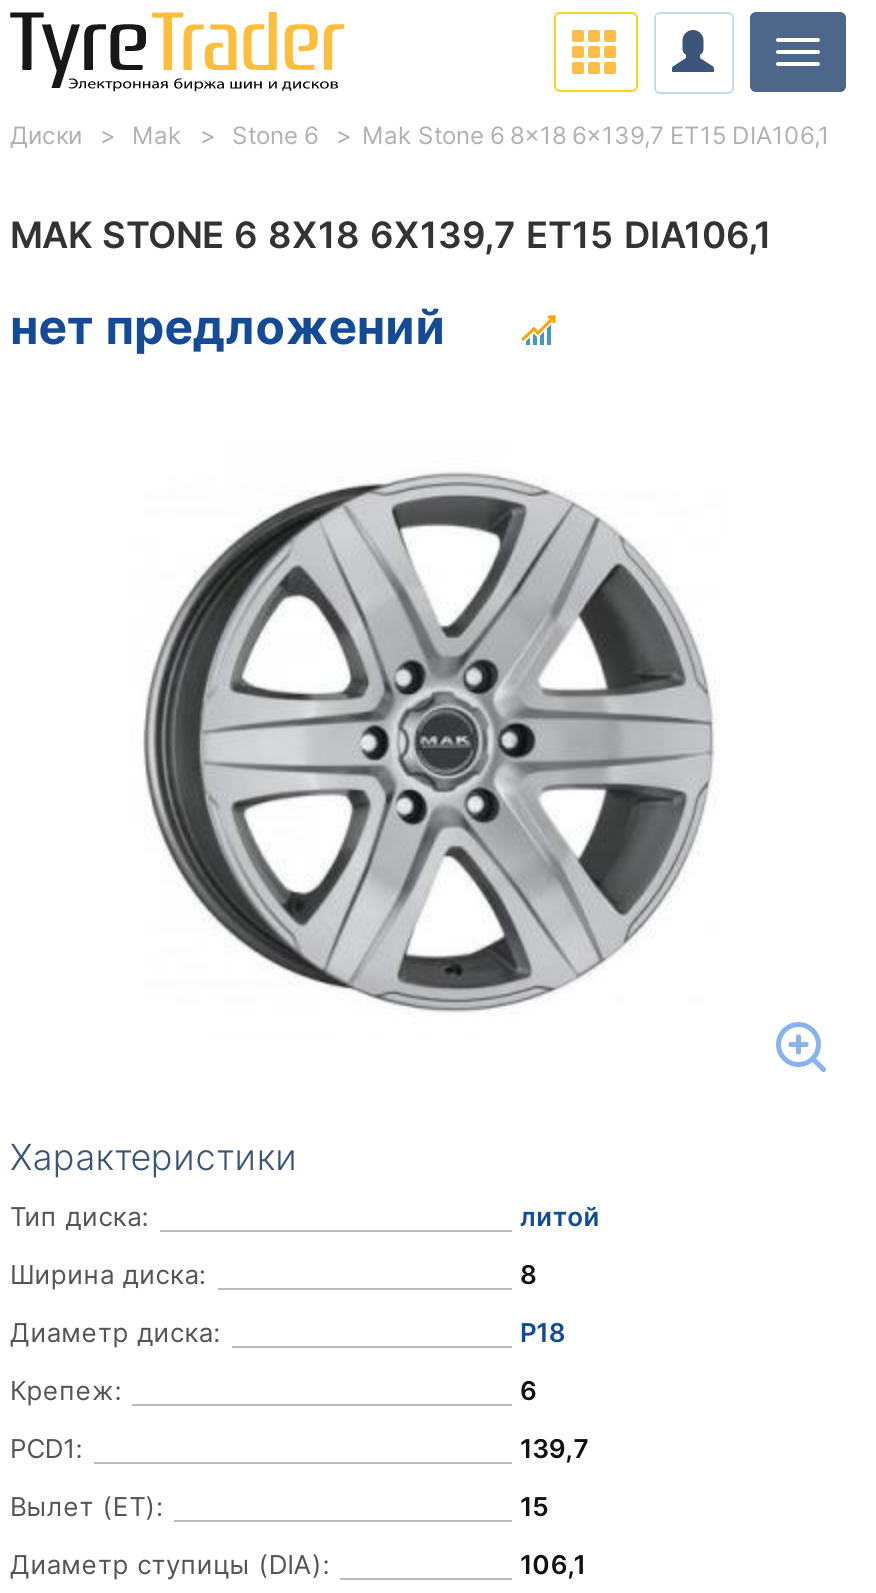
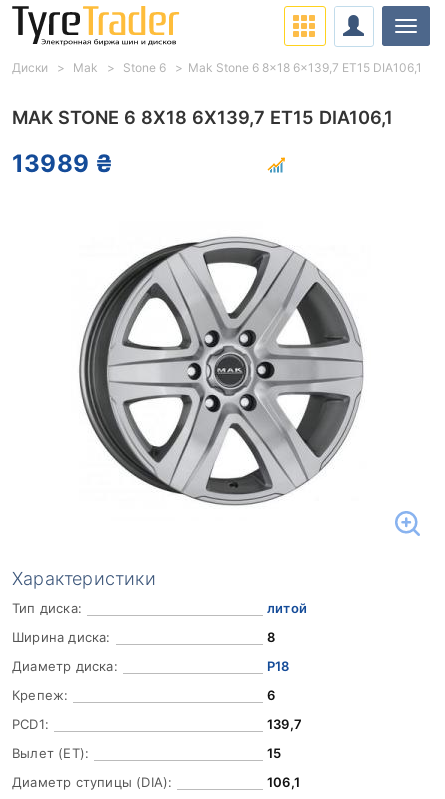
- нет предложений
+ 13989 ₴
